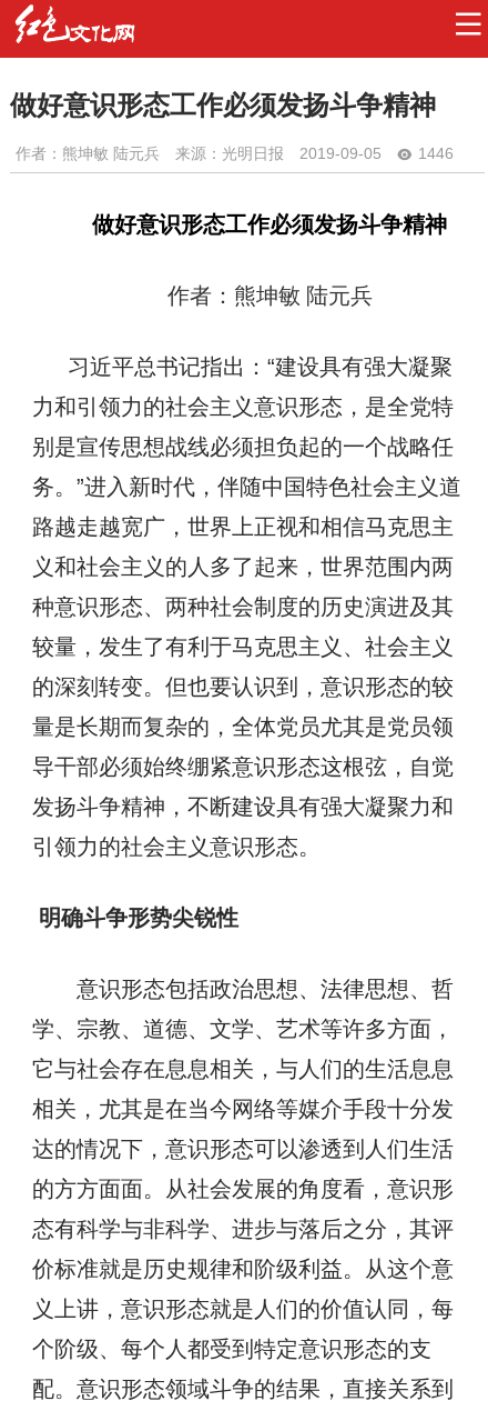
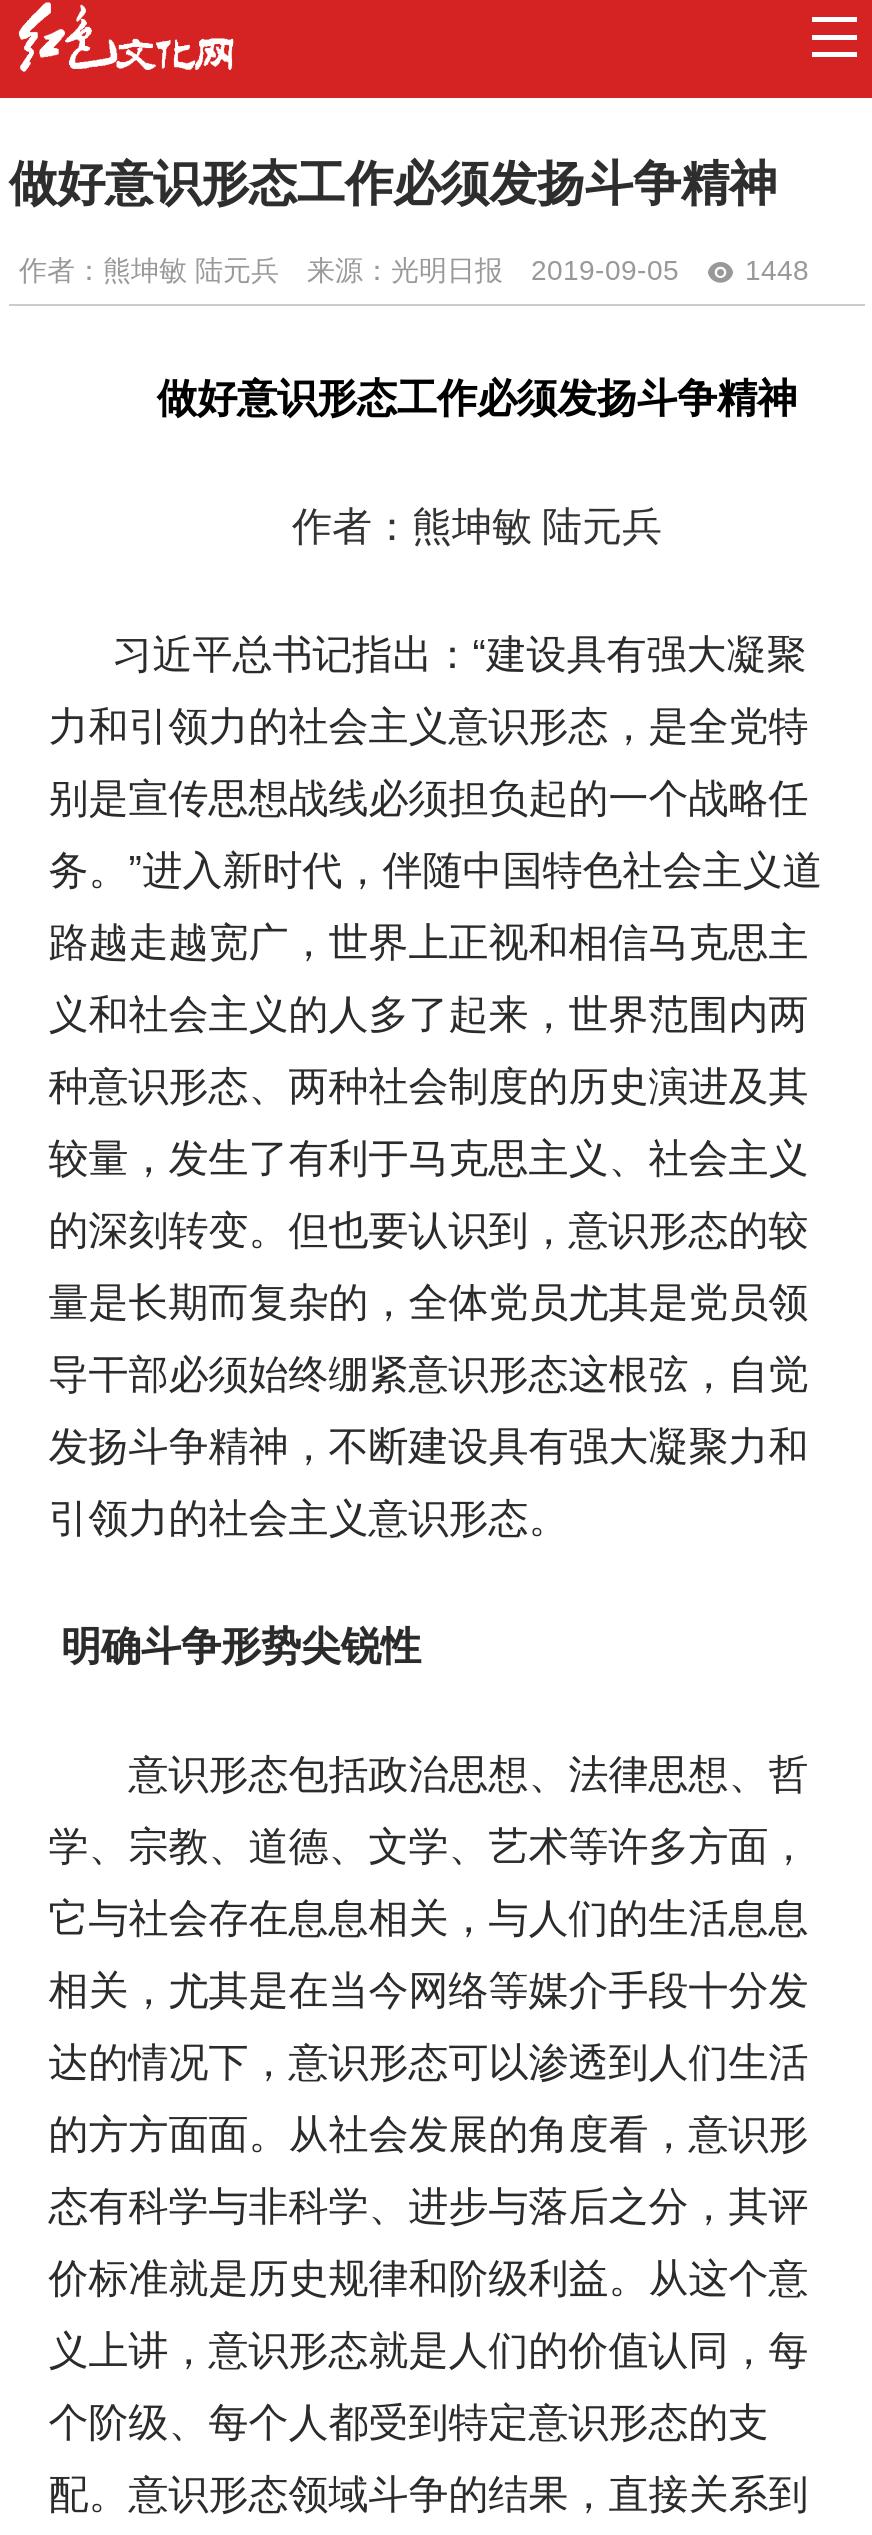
- 1446
+ 1448
